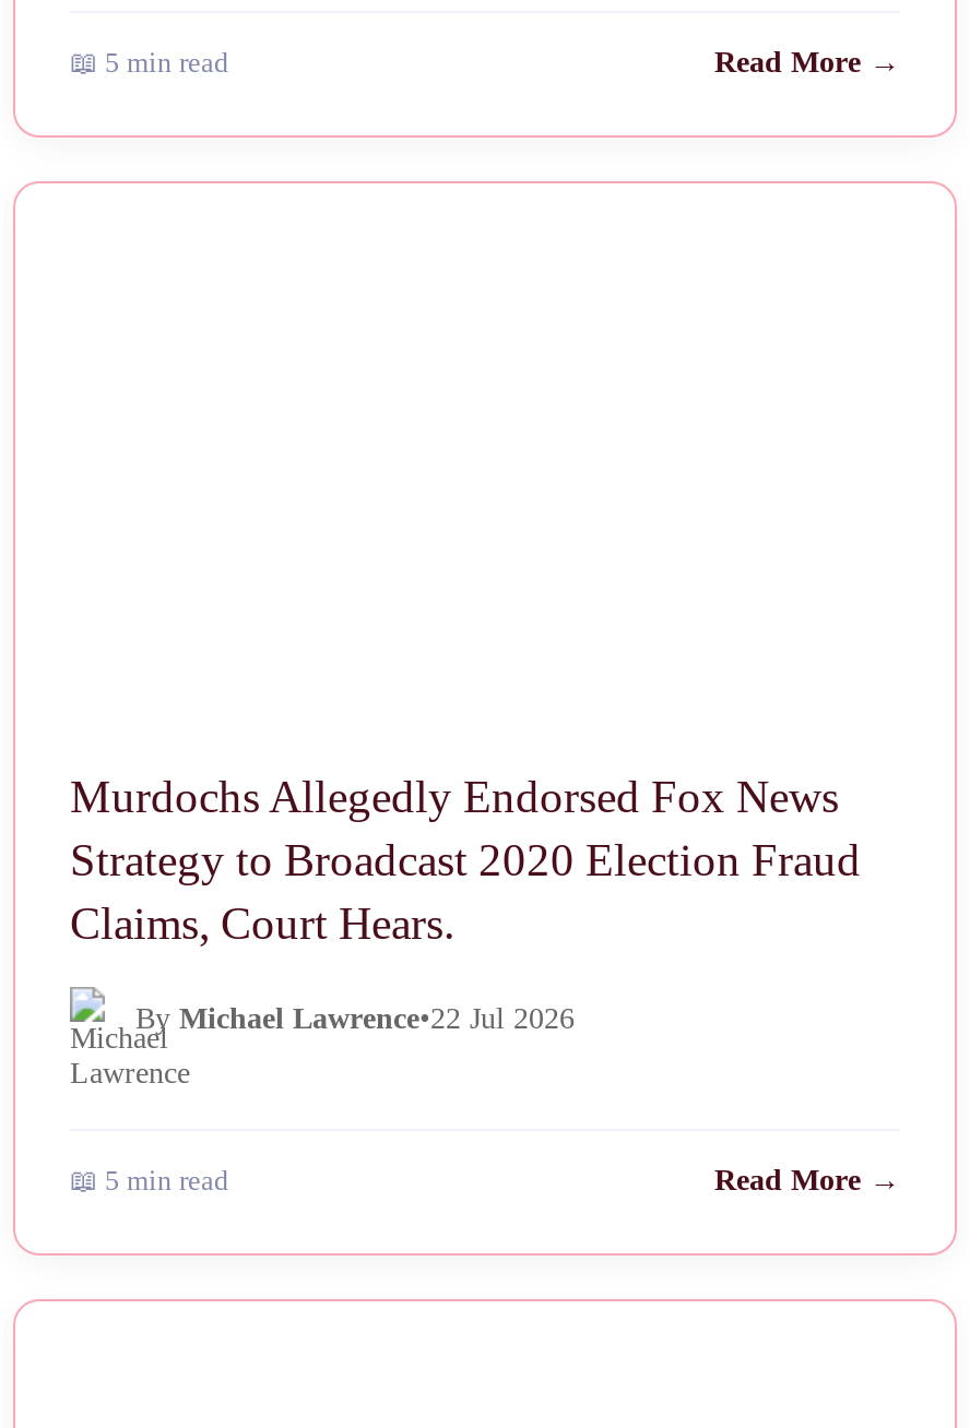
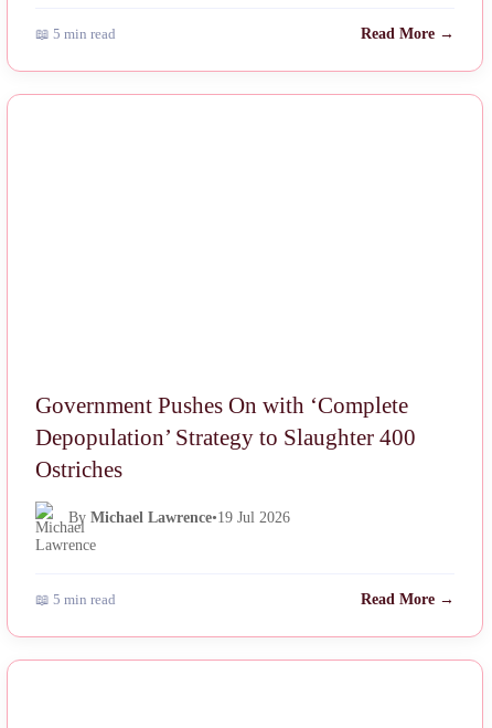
- Murdochs Allegedly Endorsed Fox News
- Strategy to Broadcast 2020 Election Fraud
- Claims, Court Hears.
+ Government Pushes On with ‘Complete
+ Depopulation’ Strategy to Slaughter 400
+ Ostriches

- By Michael Lawrence•22 Jul 2026
+ By Michael Lawrence•19 Jul 2026
